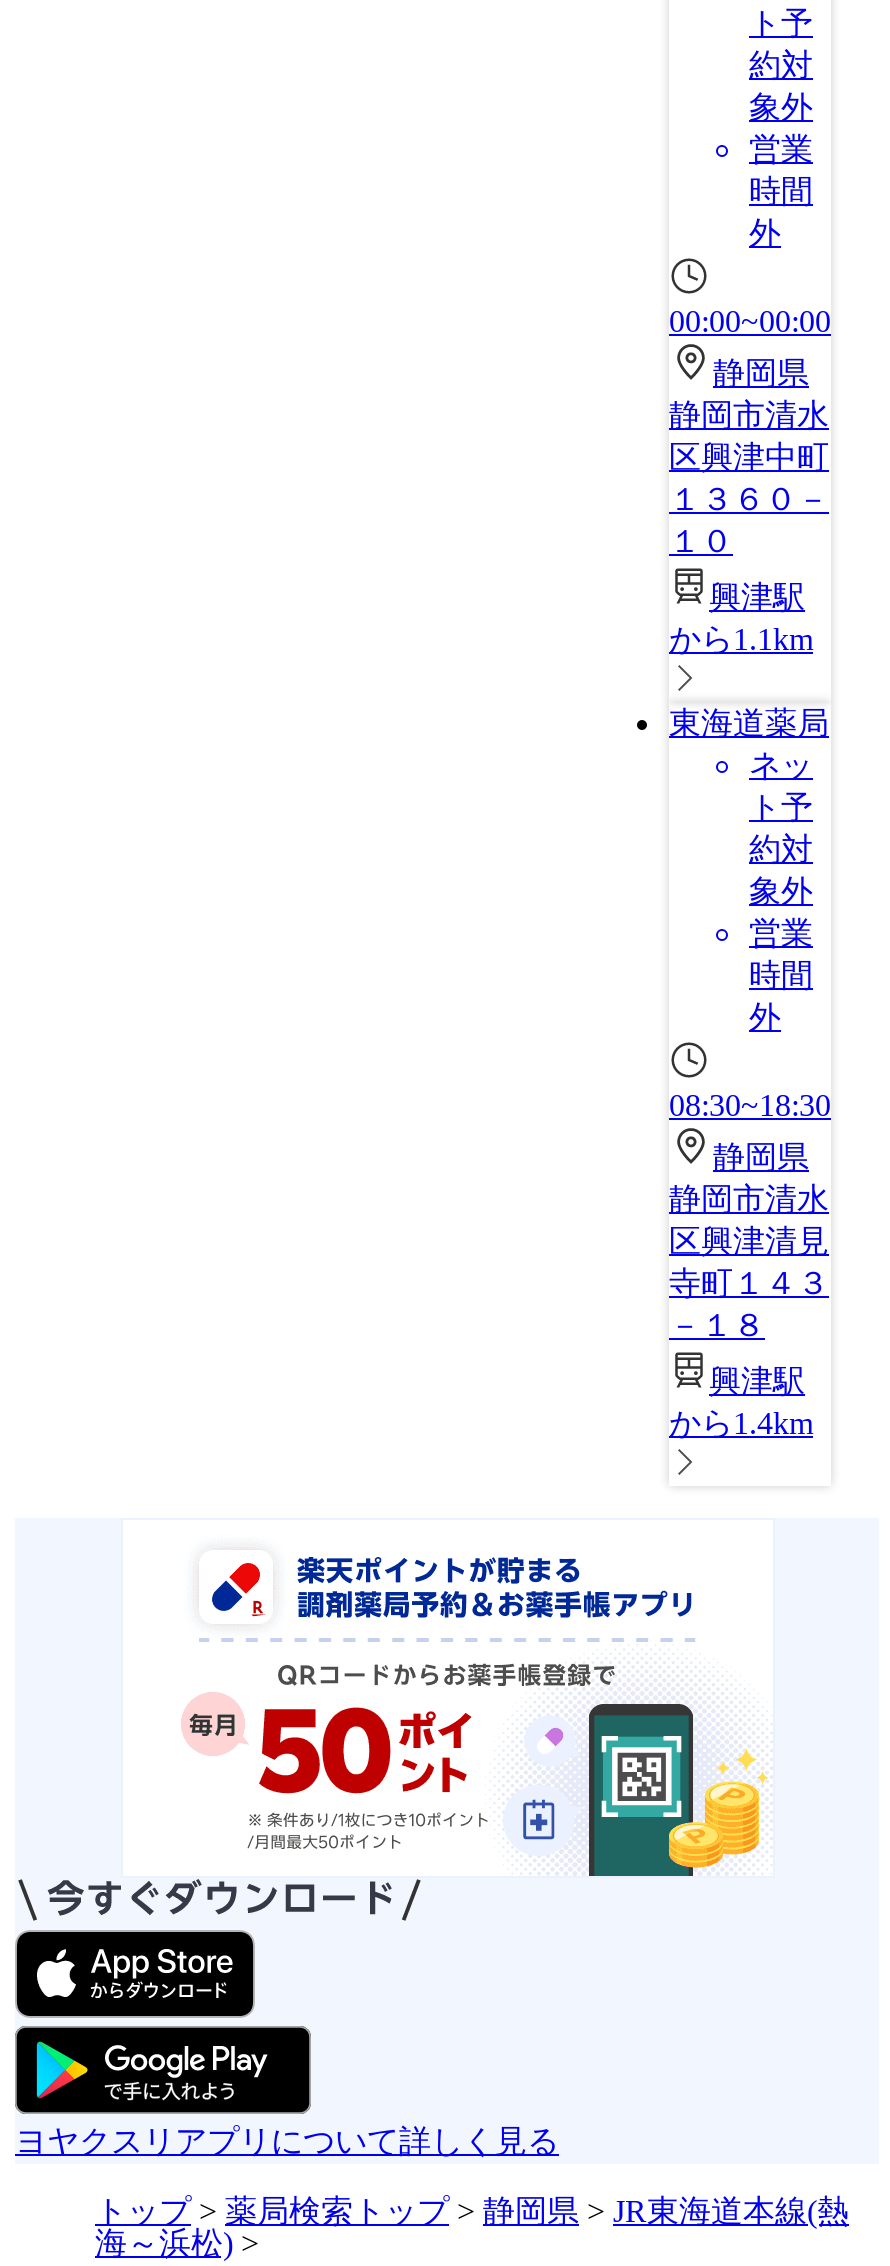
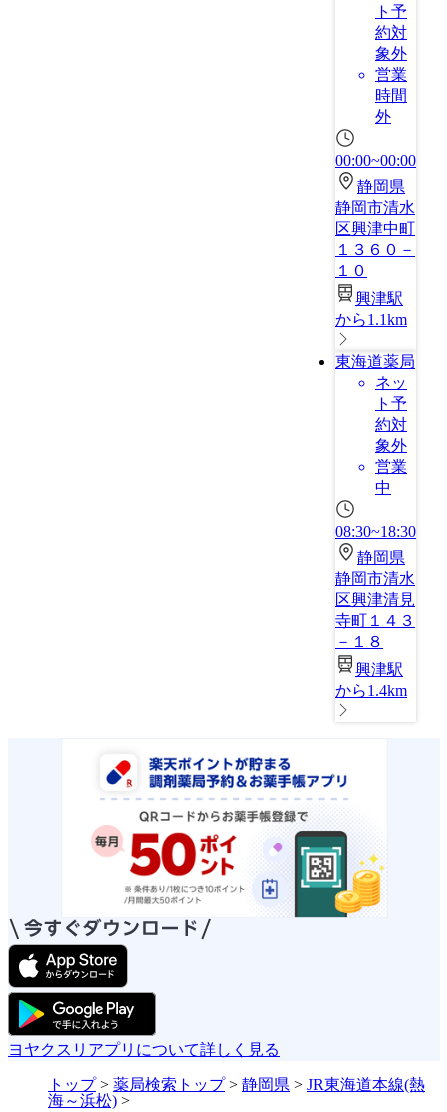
- 時間
- 外
+ 中
